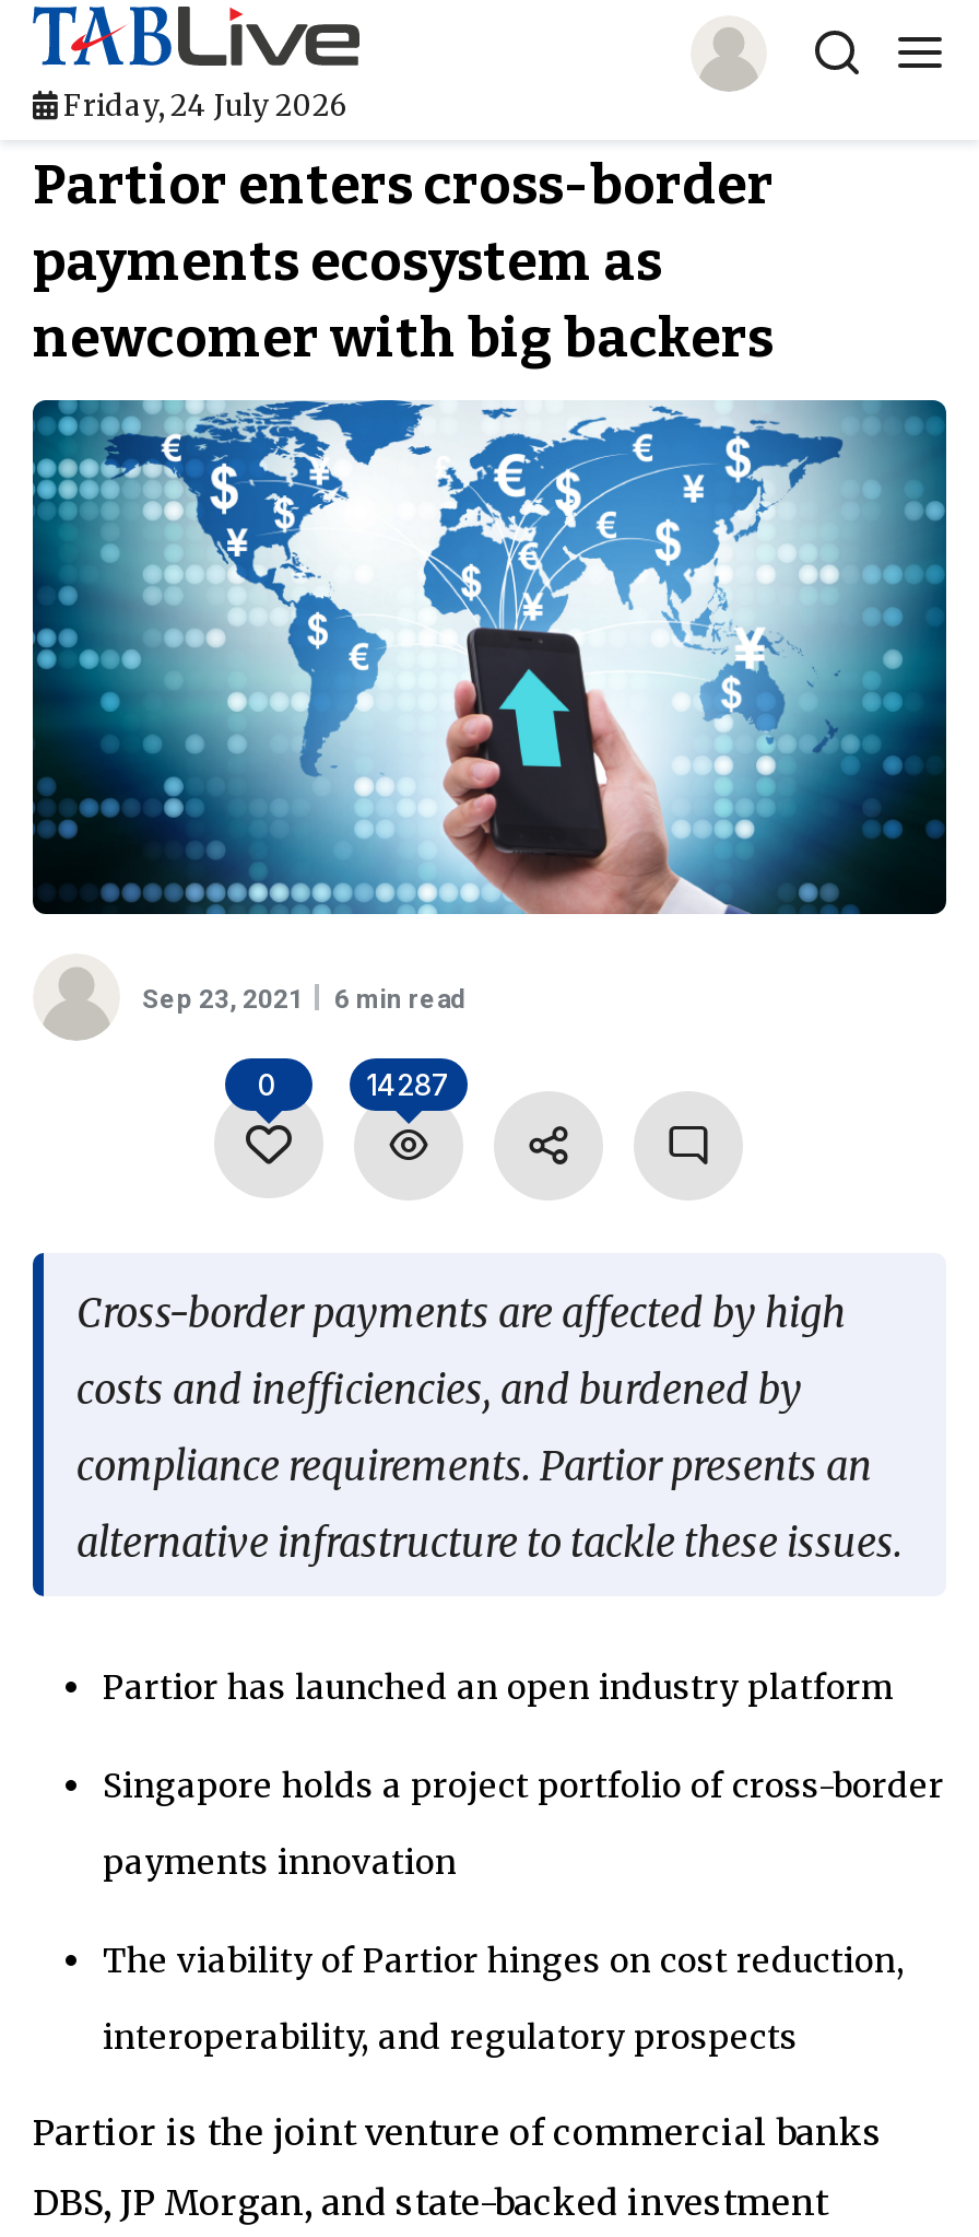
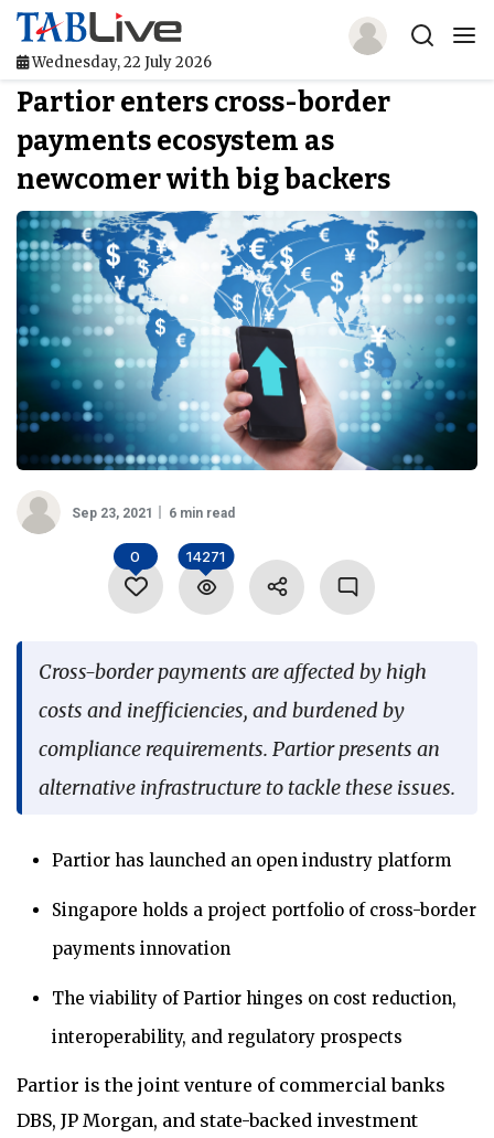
- Friday, 24 July 2026
+ Wednesday, 22 July 2026

- 14287
+ 14271
